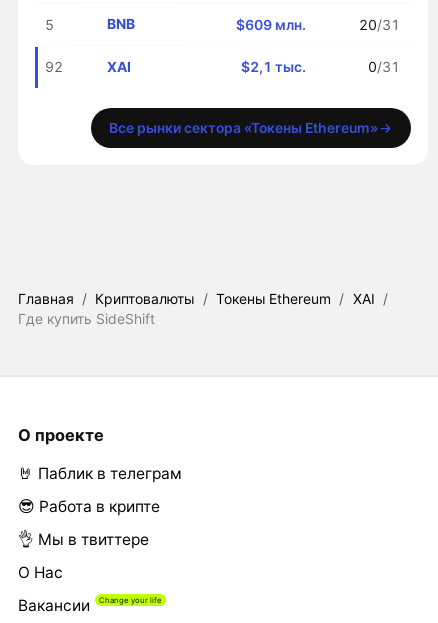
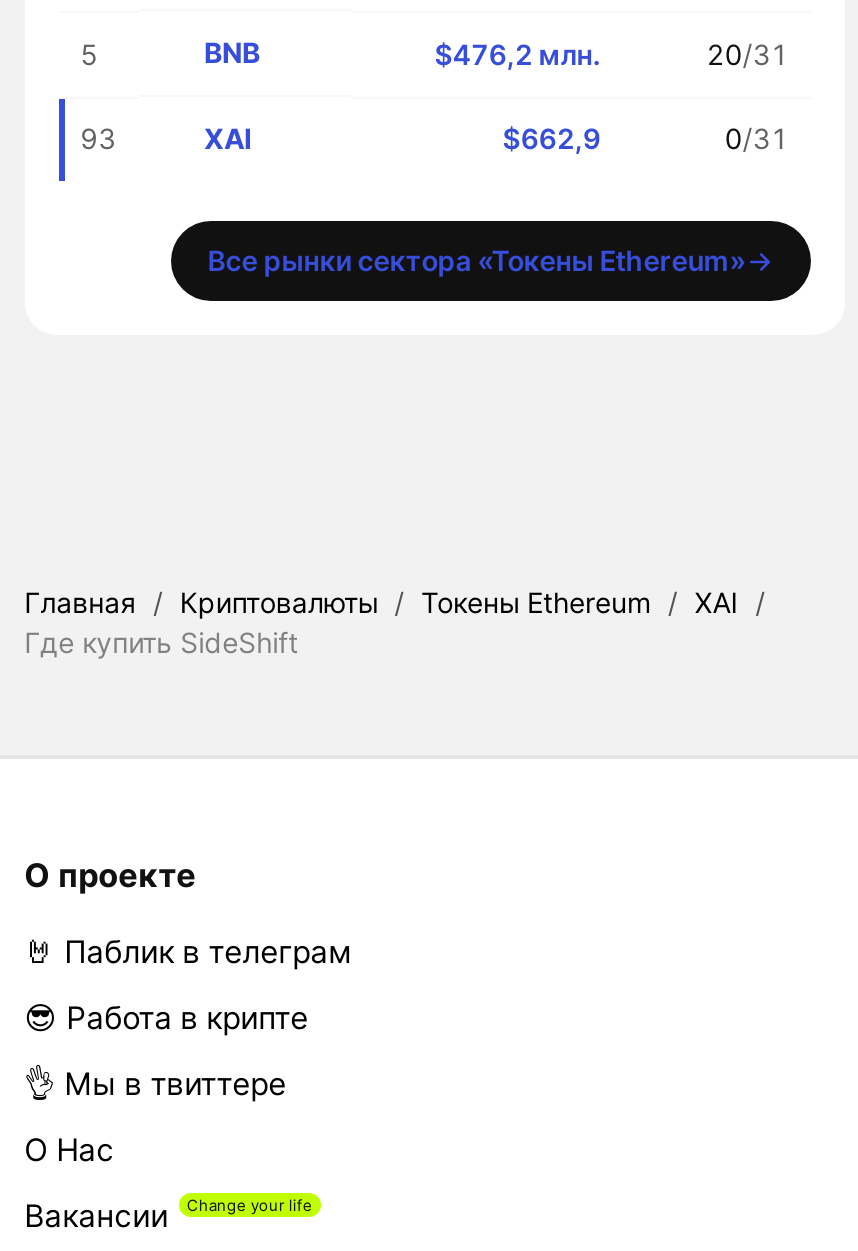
- $609 млн.
+ $476,2 млн.

- 92
+ 93

- $2,1 тыс.
+ $662,9
